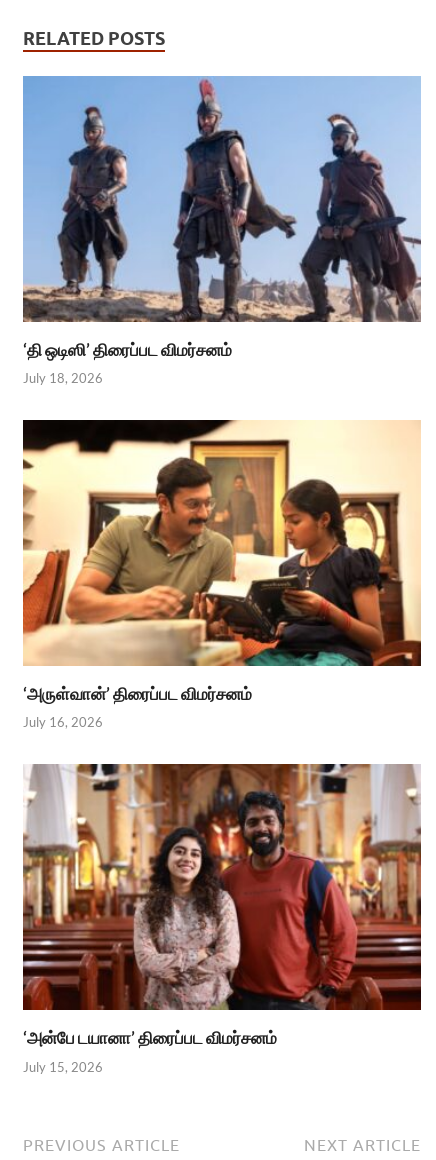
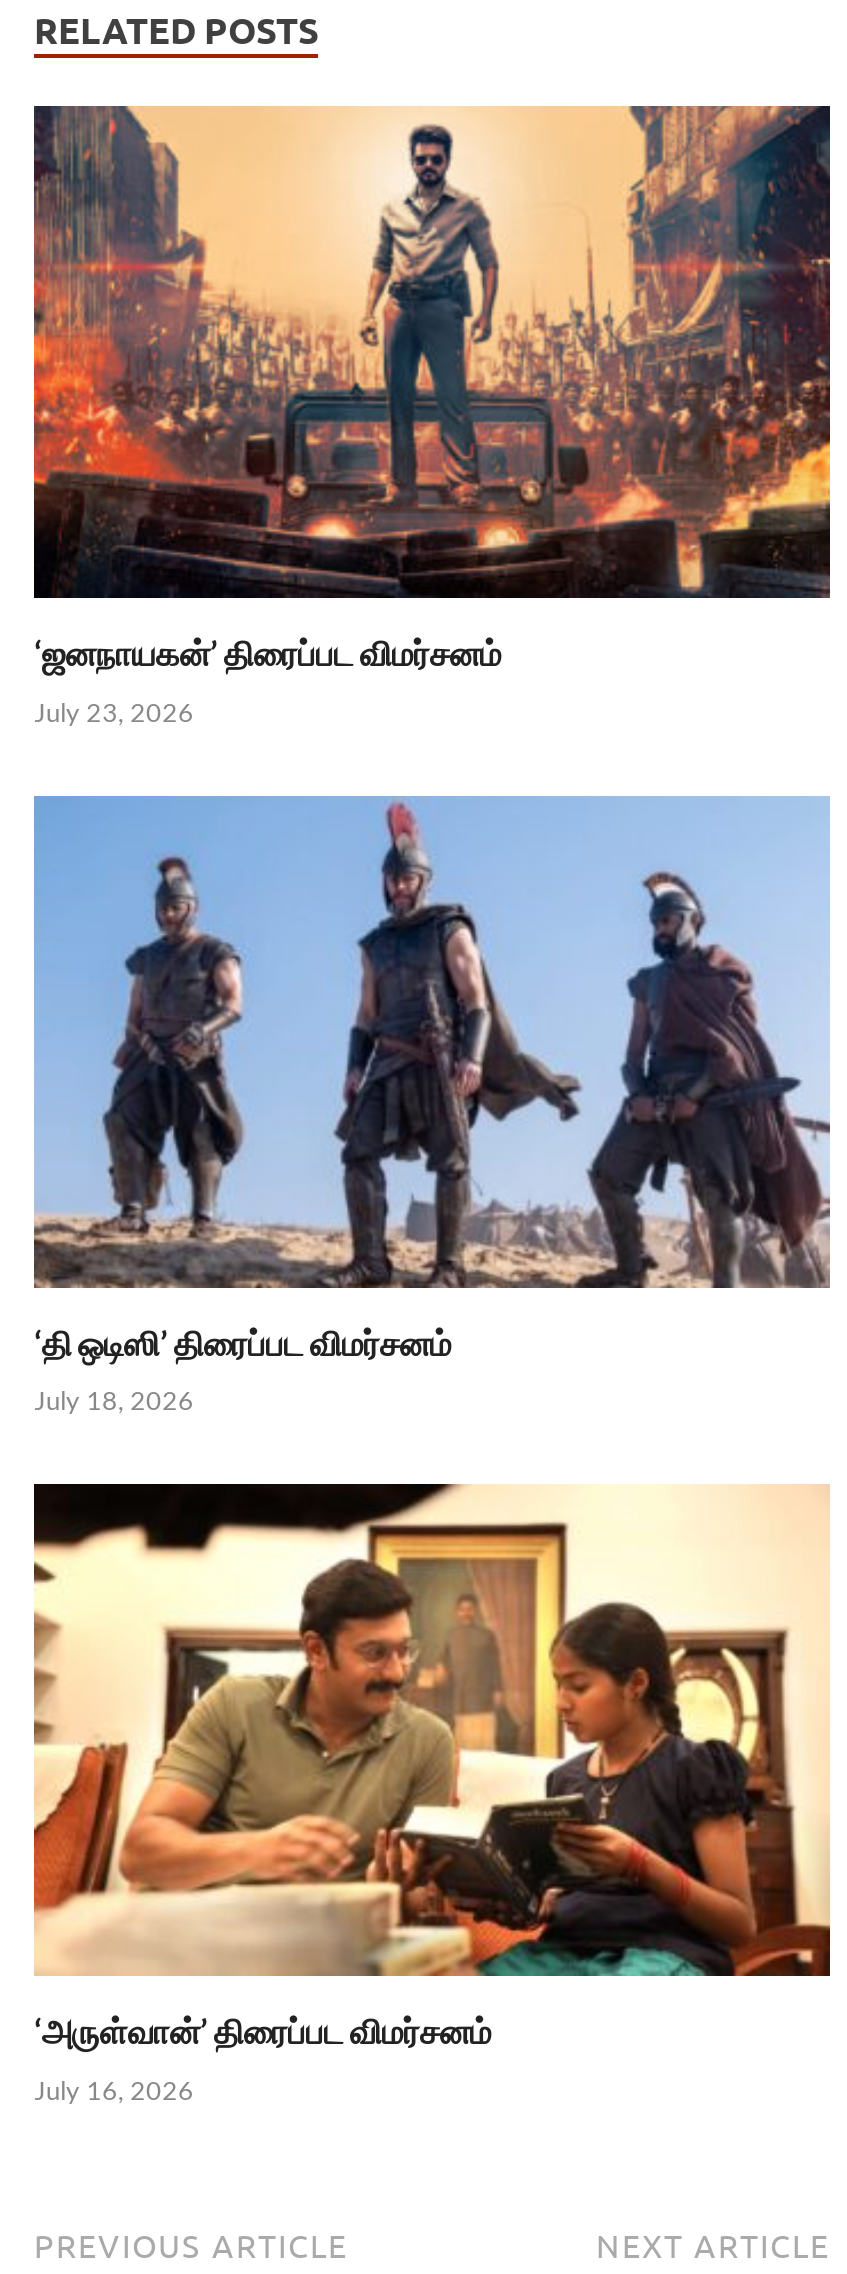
+ [image]
+ ‘ஜனநாயகன்’ திரைப்பட விமர்சனம்
+ July 23, 2026

moved down: [image] | ‘தி ஒடிஸி’ திரைப்பட விமர்சனம் | July 18, 2026 | ‘அருள்வான்’ திரைப்பட விமர்சனம் | July 16, 2026

- [image]
- ‘அன்பே டயானா’ திரைப்பட விமர்சனம்
- July 15, 2026
